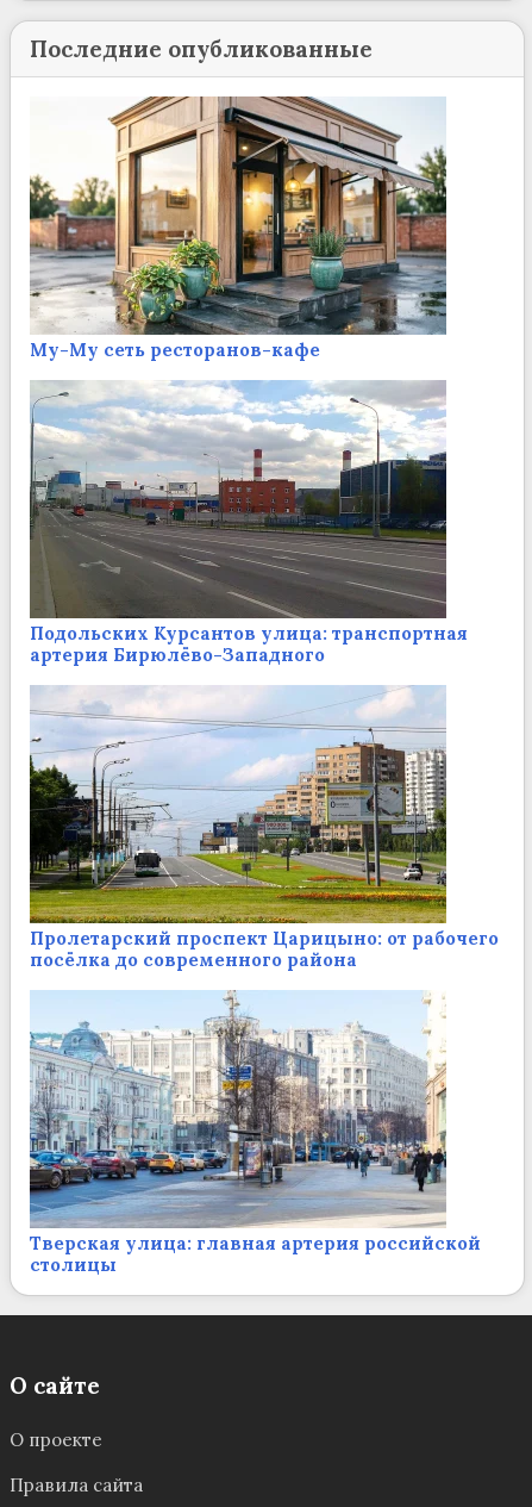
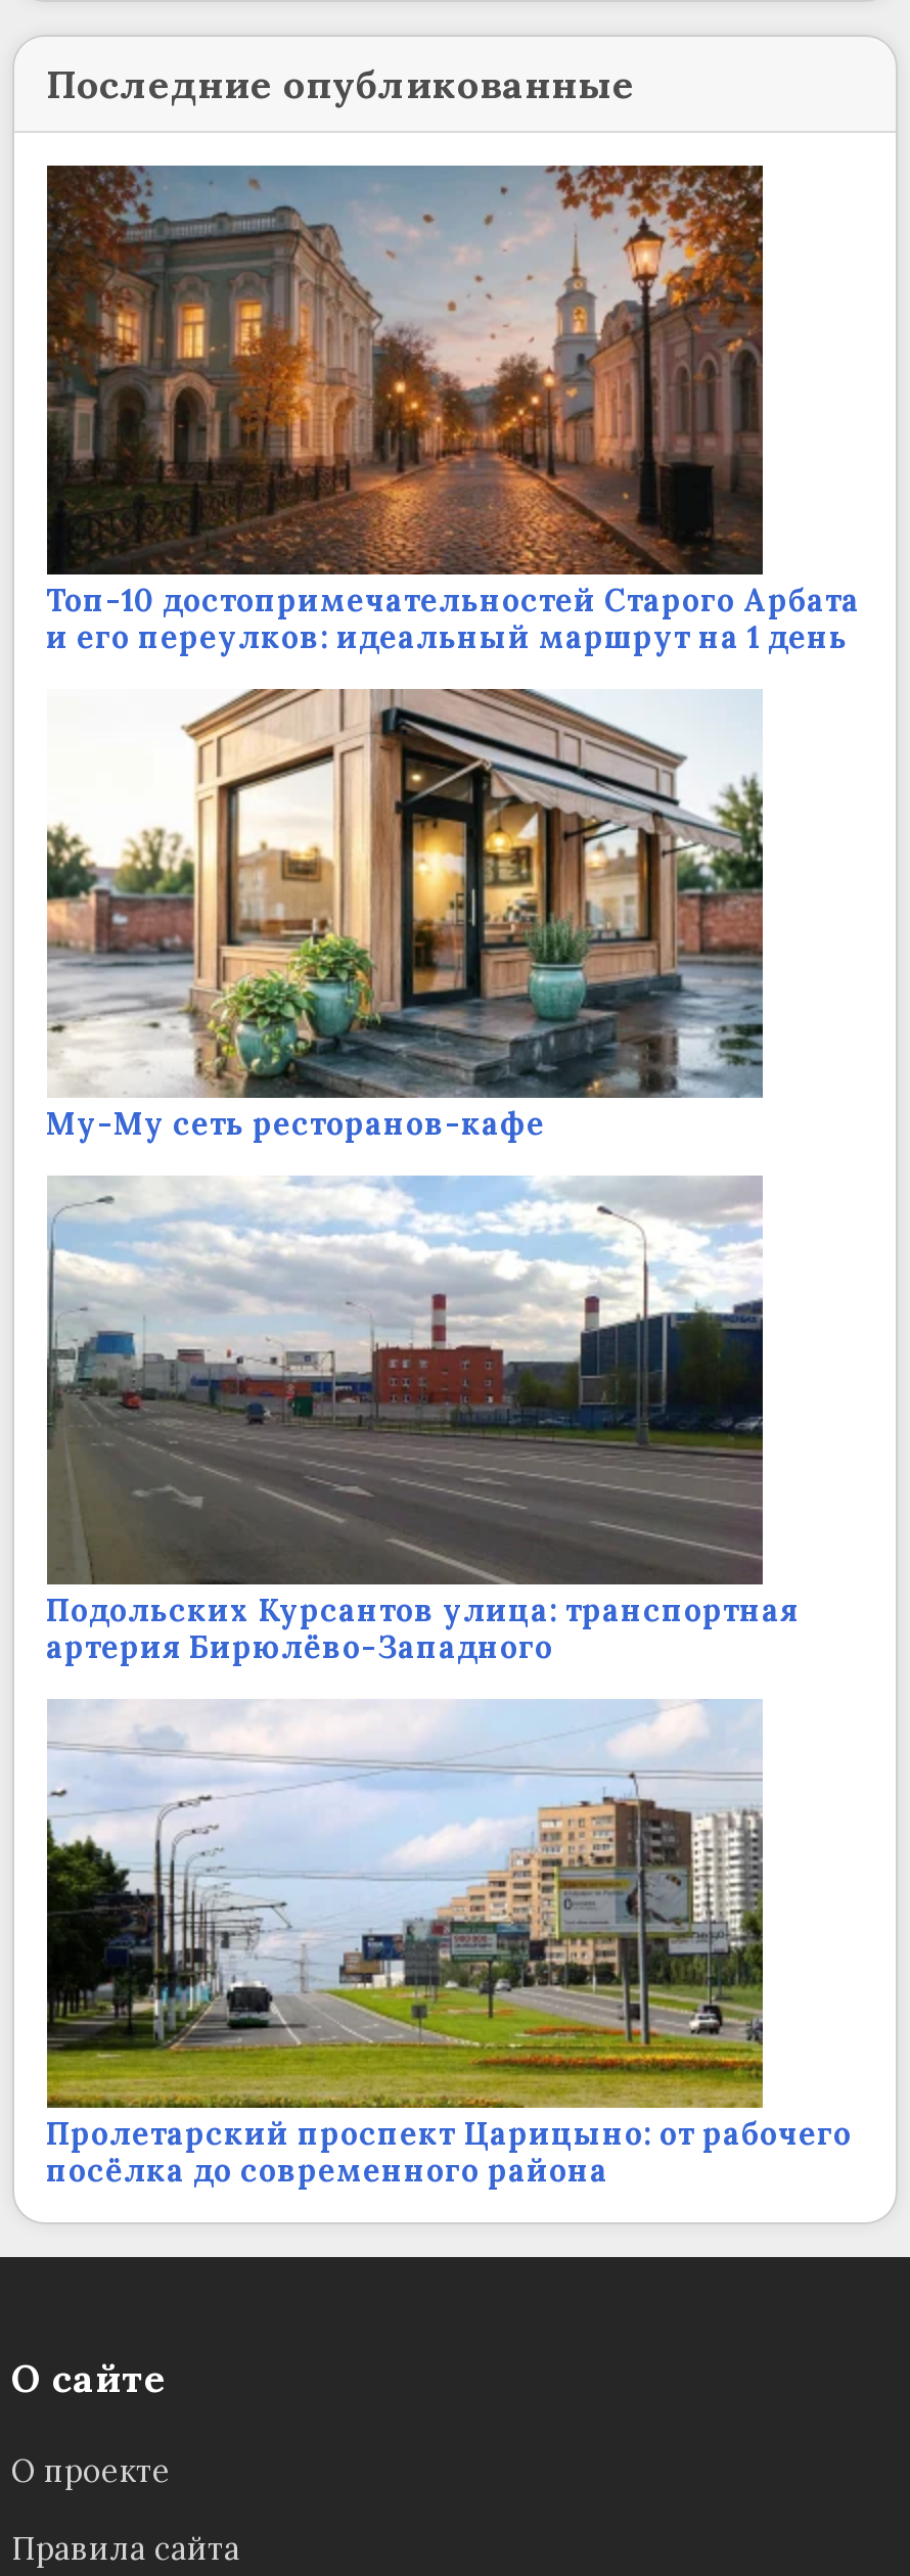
+ [image]
+ Топ-10 достопримечательностей Старого Арбата
+ и его переулков: идеальный маршрут на 1 день

moved down: [image] | Му-Му сеть ресторанов-кафе | Подольских Курсантов улица: транспортная | артерия Бирюлёво-Западного | Пролетарский проспект Царицыно: от рабочего | посёлка до современного района

- [image]
- Тверская улица: главная артерия российской
- столицы
